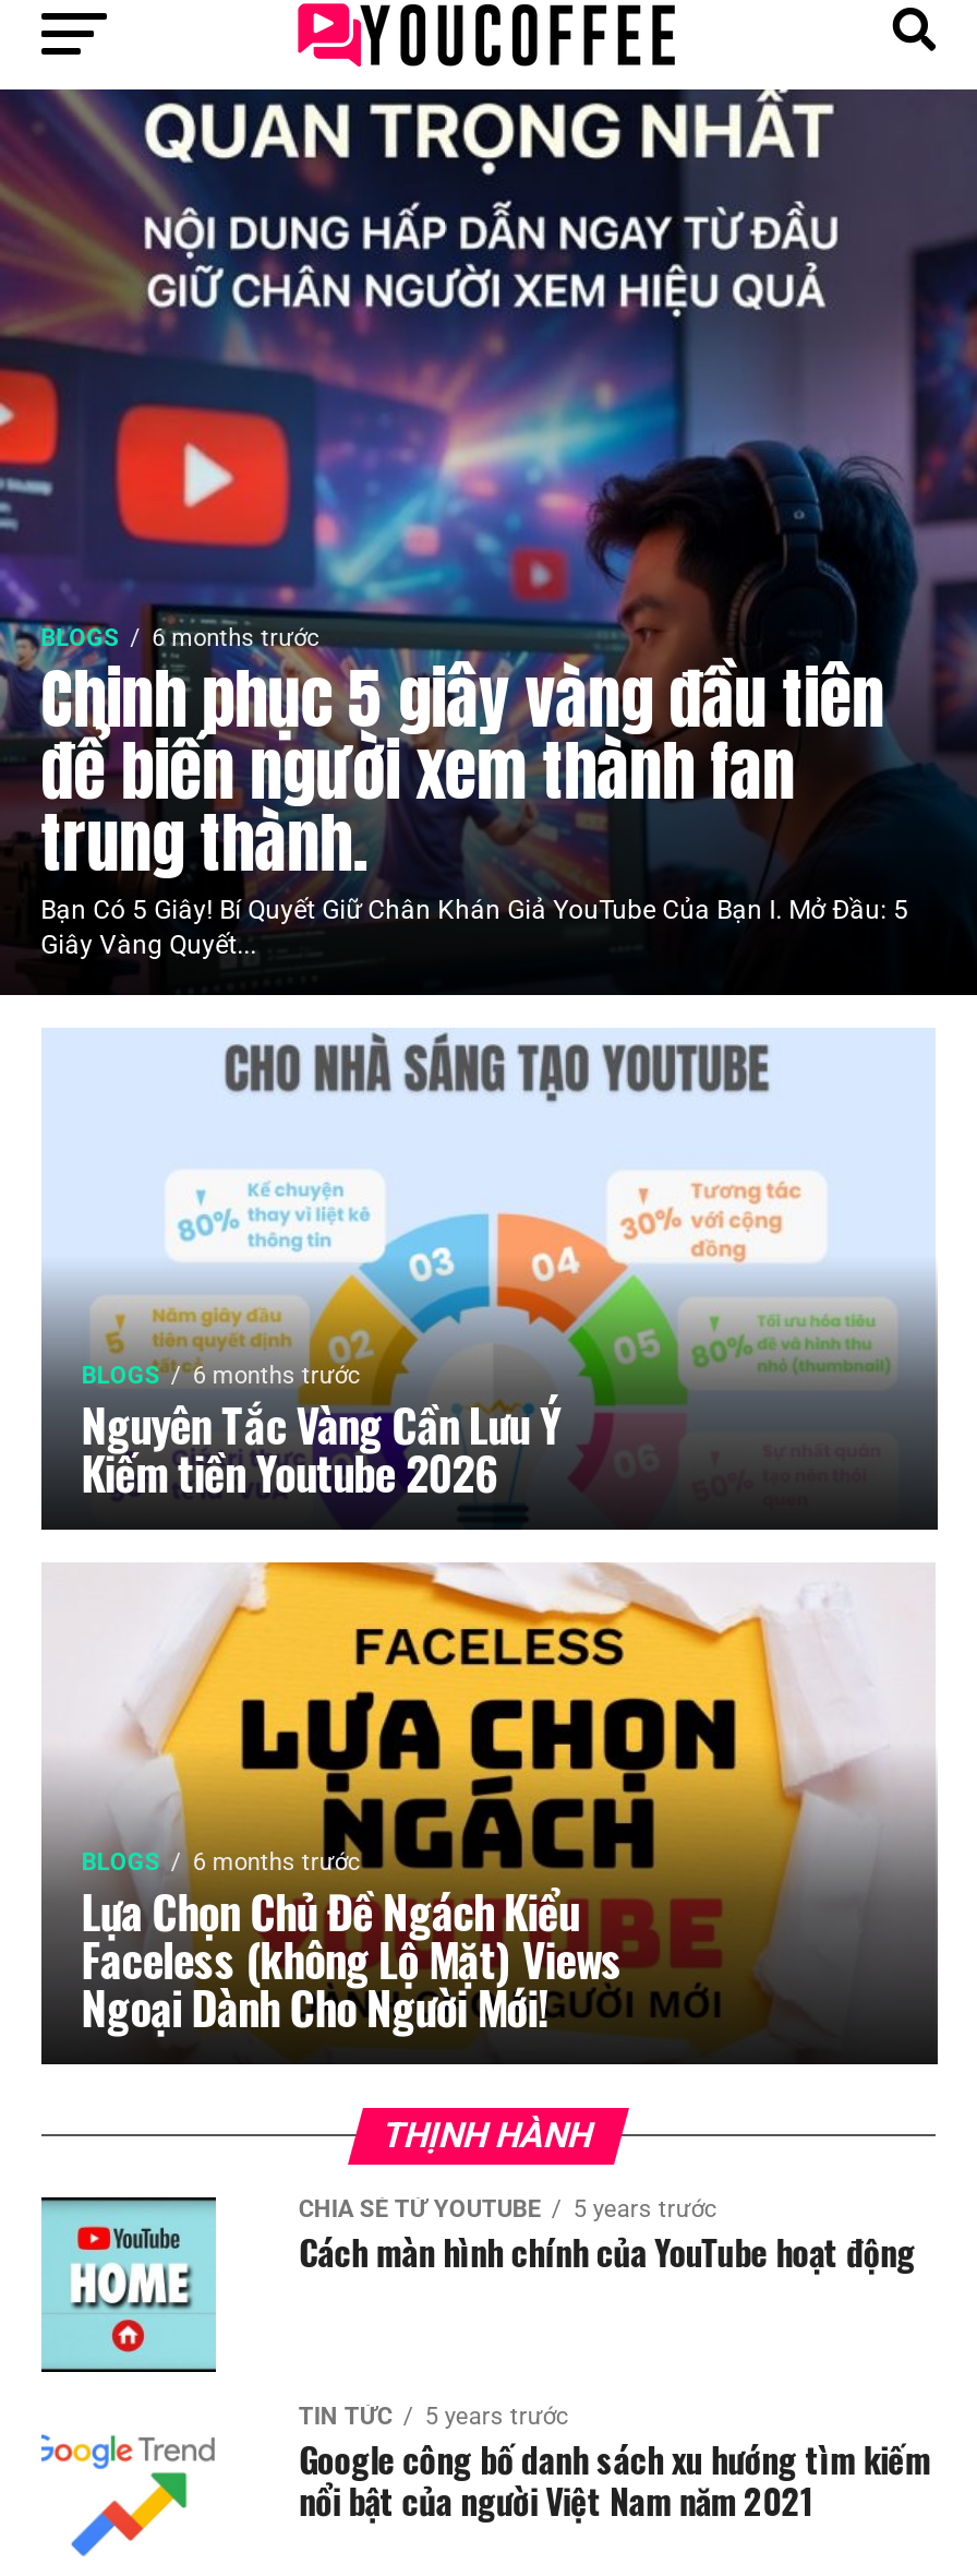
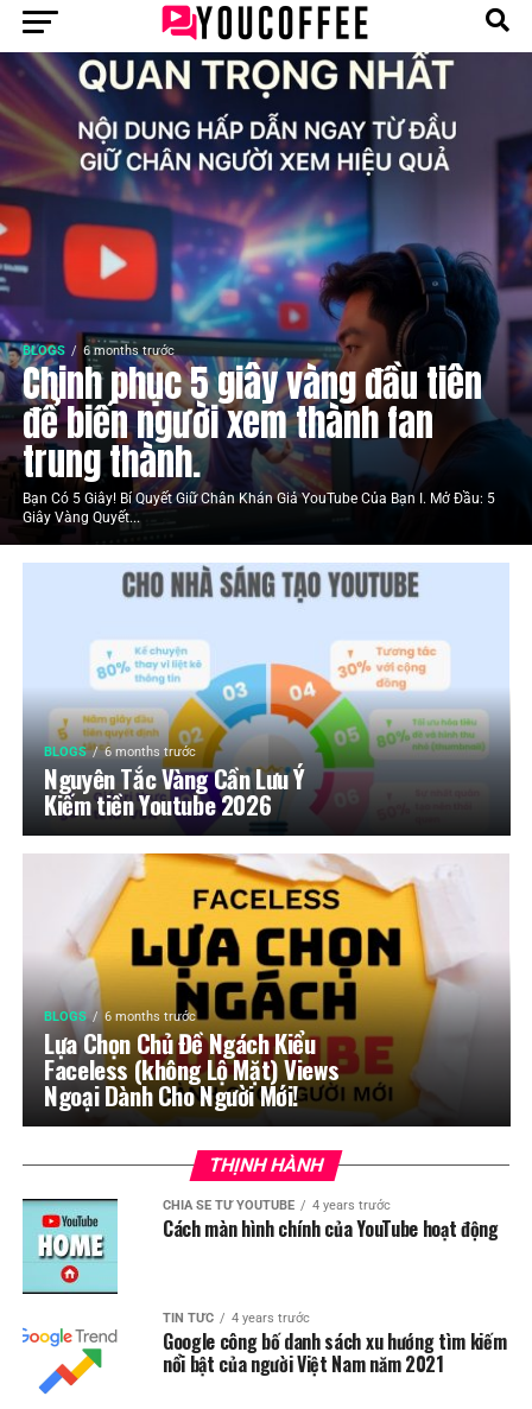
- CHIA SẺ TỪ YOUTUBE 5 years trước
+ CHIA SẺ TỪ YOUTUBE 4 years trước

- TIN TỨC 5 years trước
+ TIN TỨC 4 years trước
